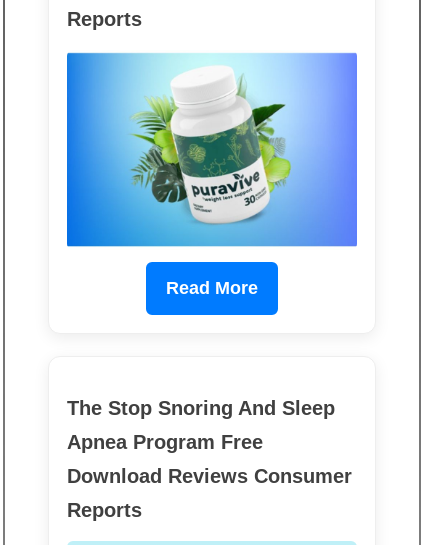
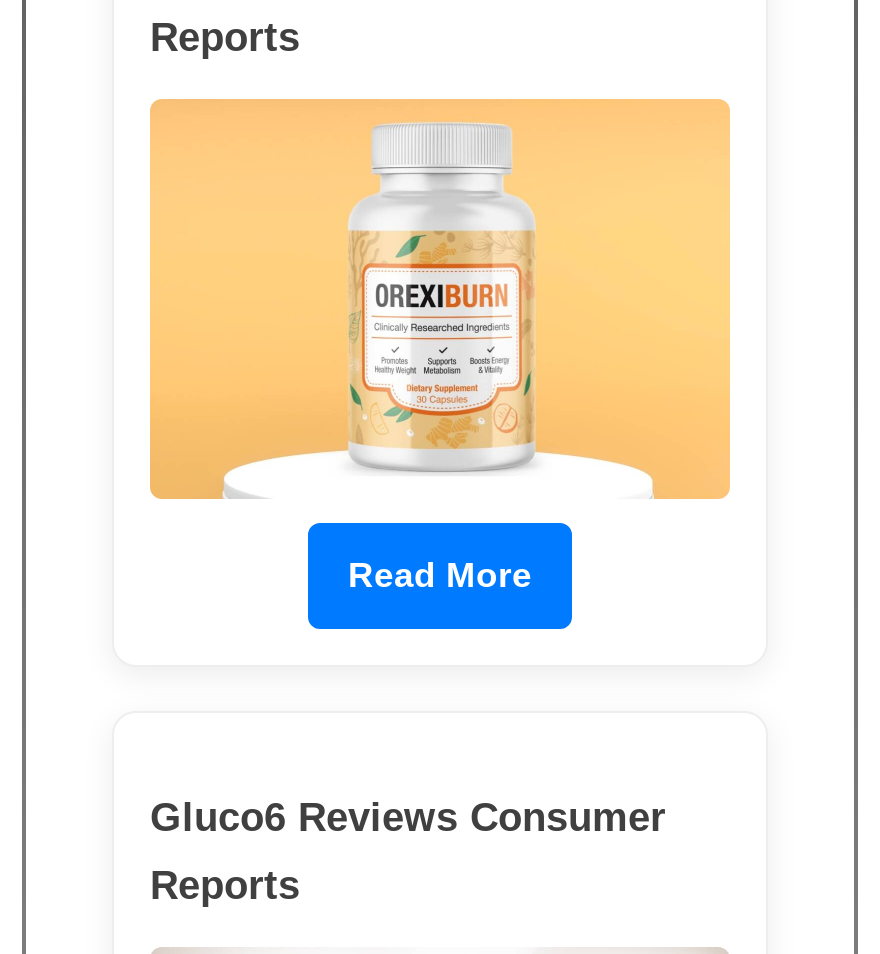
- [image]
+ [image]

- The Stop Snoring And Sleep
- Apnea Program Free
- Download Reviews Consumer
+ Gluco6 Reviews Consumer
